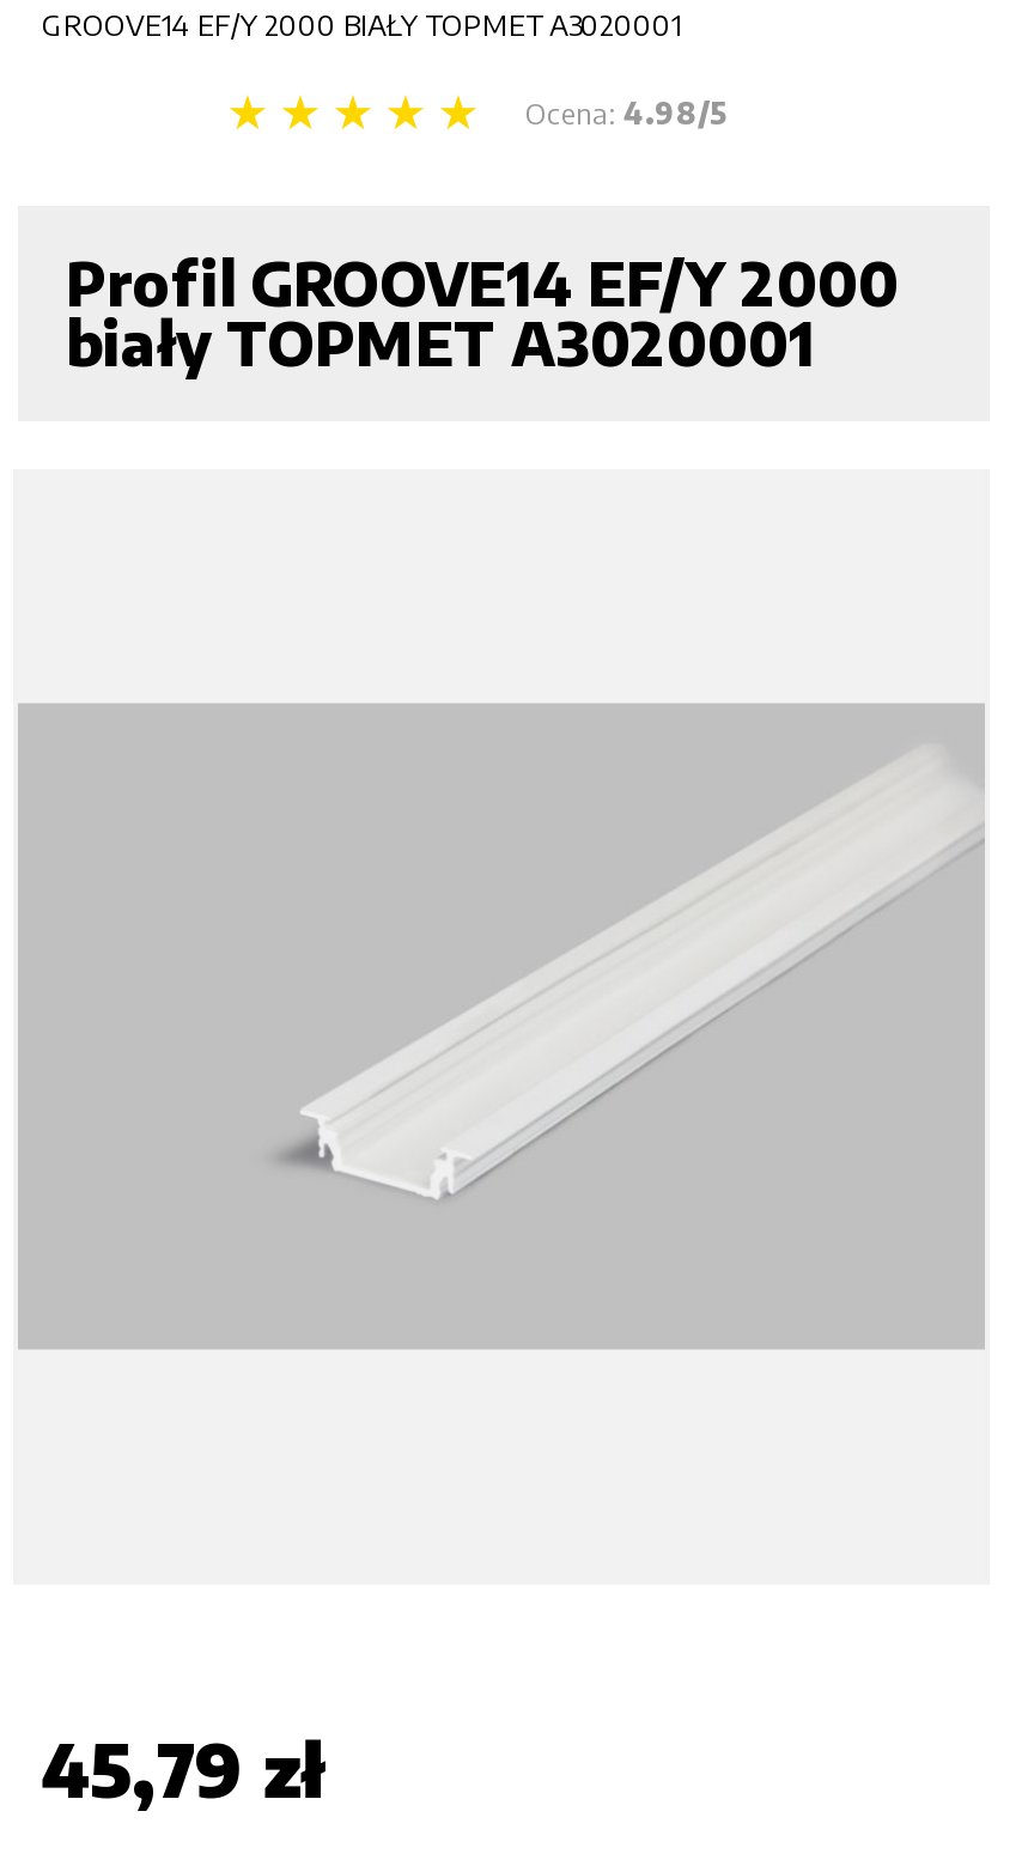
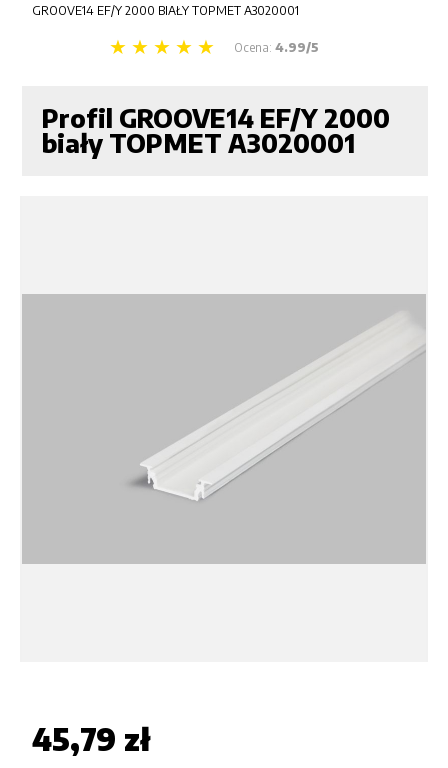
- Ocena: 4.98/5
+ Ocena: 4.99/5
